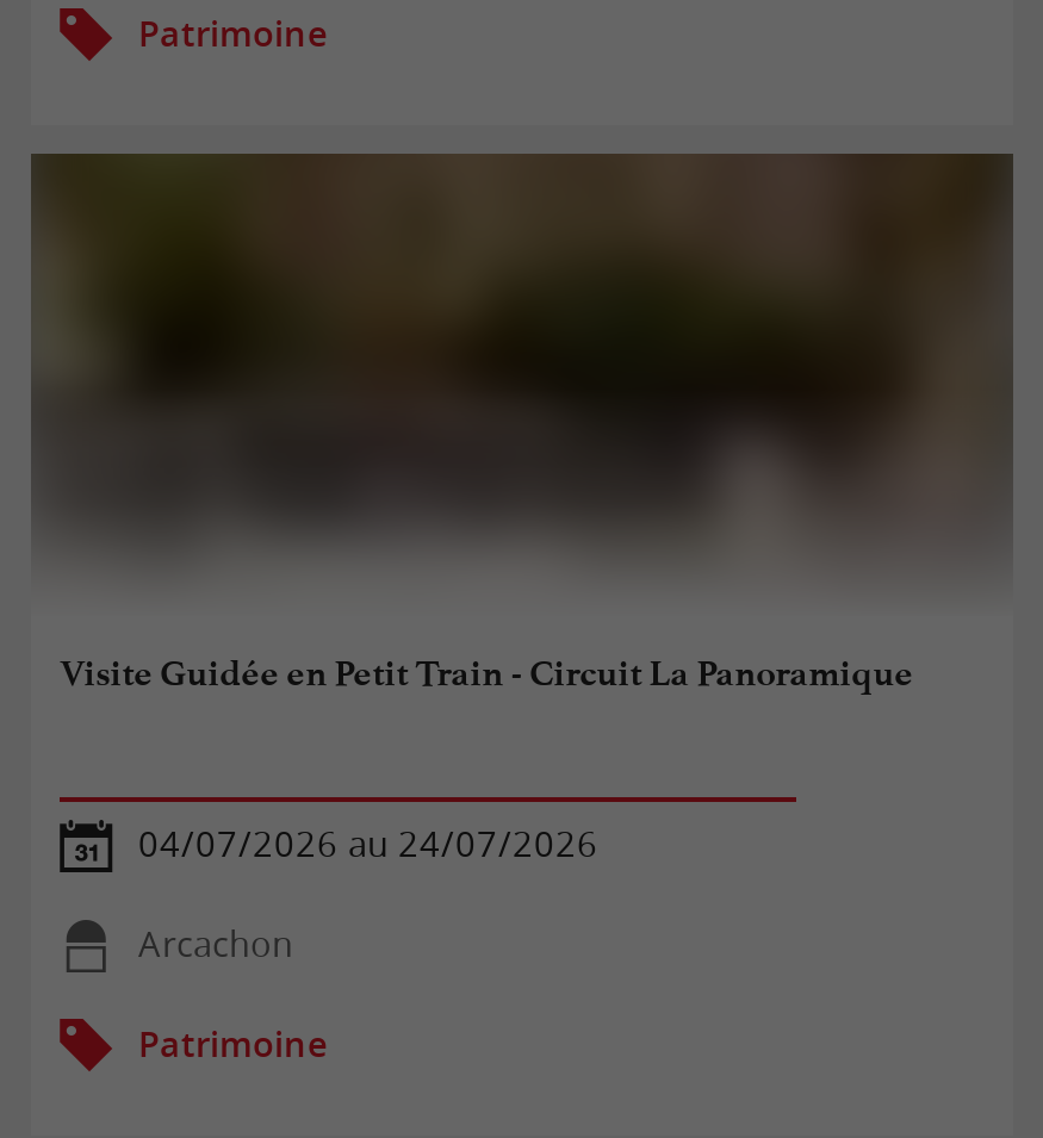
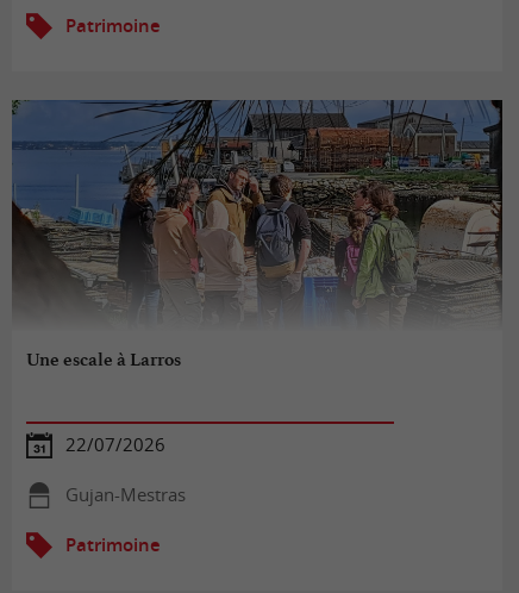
- [image]
- Visite Guidée en Petit Train - Circuit La Panoramique
+ [image]
+ Une escale à Larros

- 04/07/2026 au 24/07/2026
+ 22/07/2026

- Arcachon
+ Gujan-Mestras
